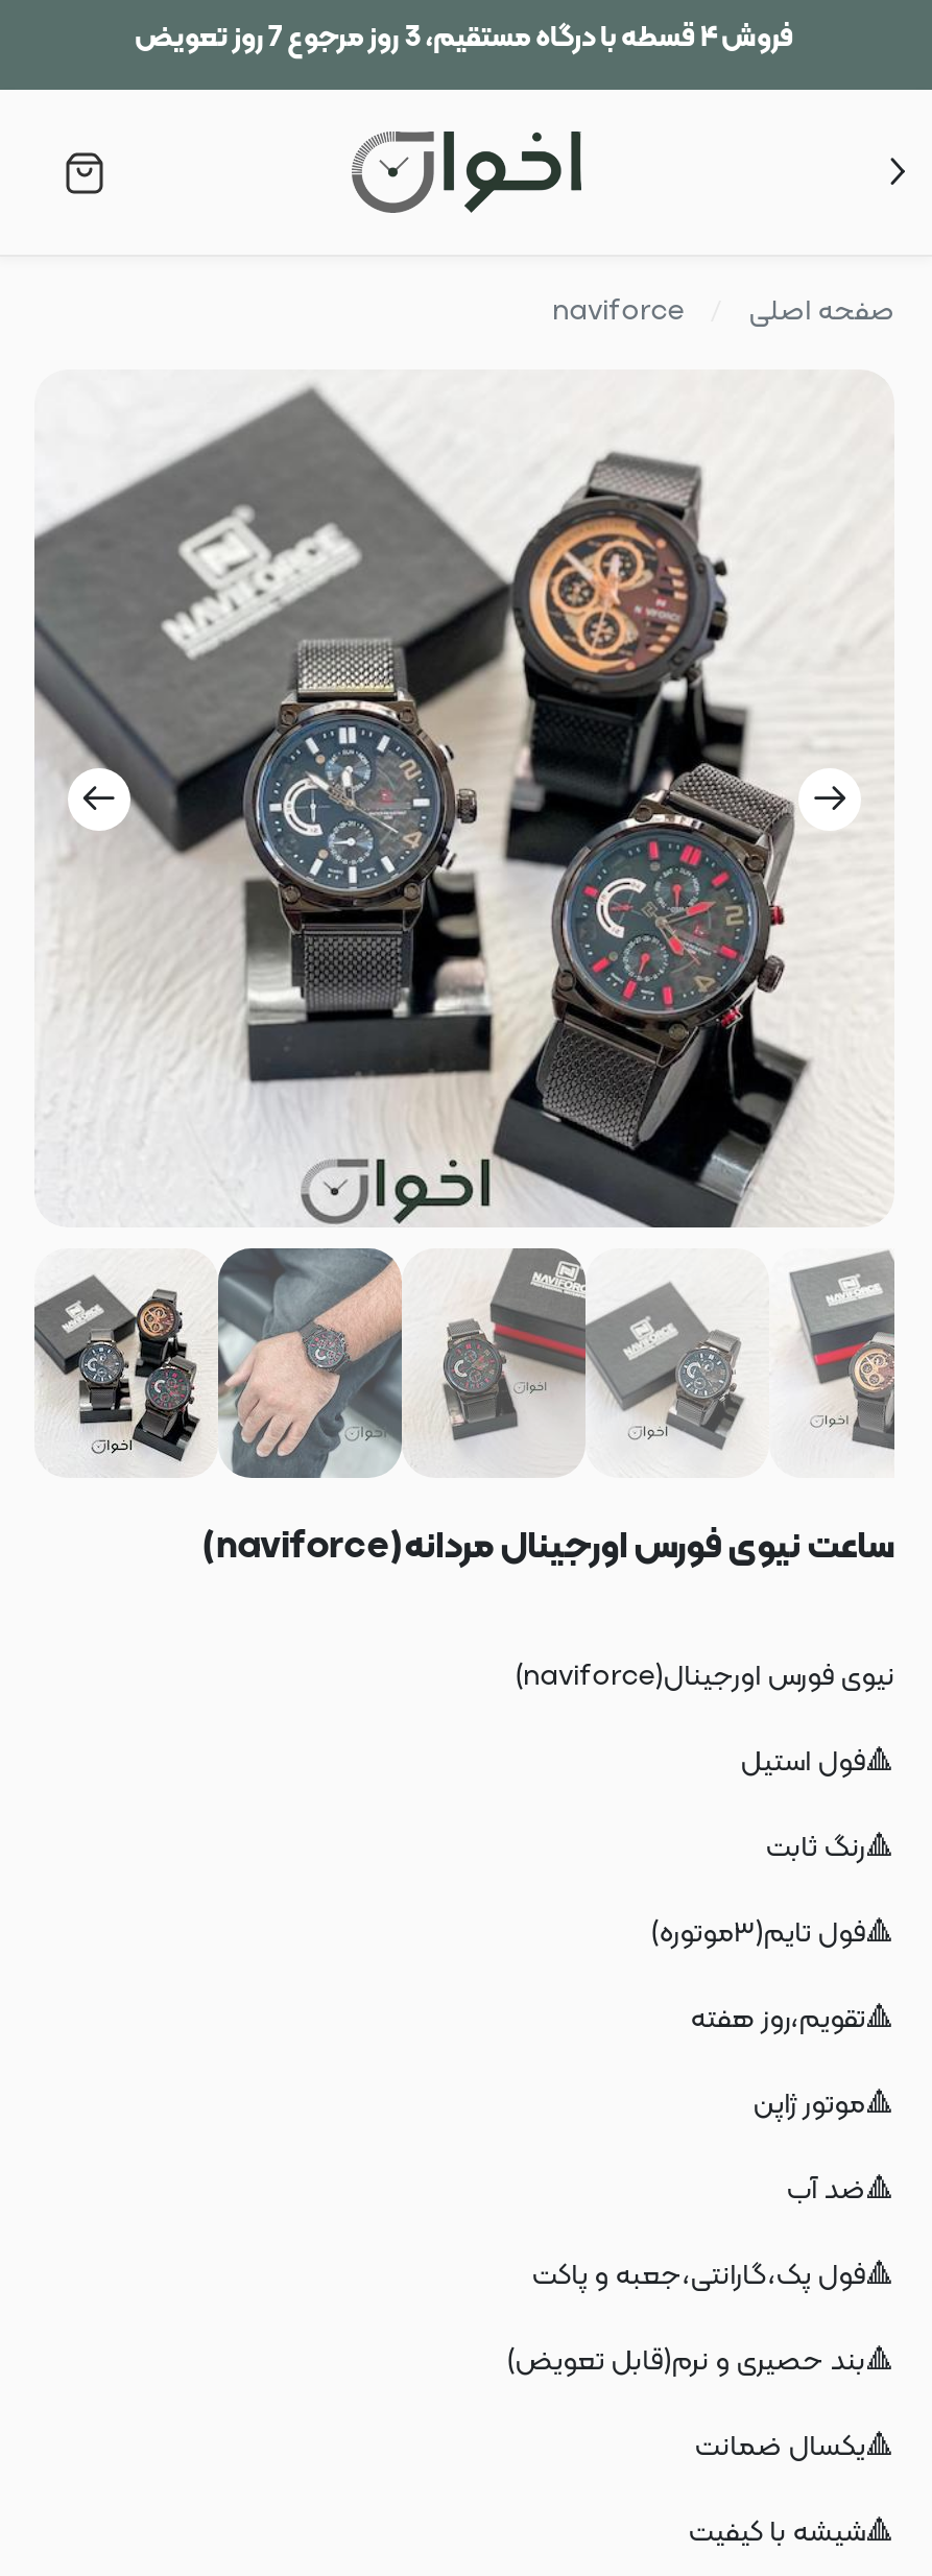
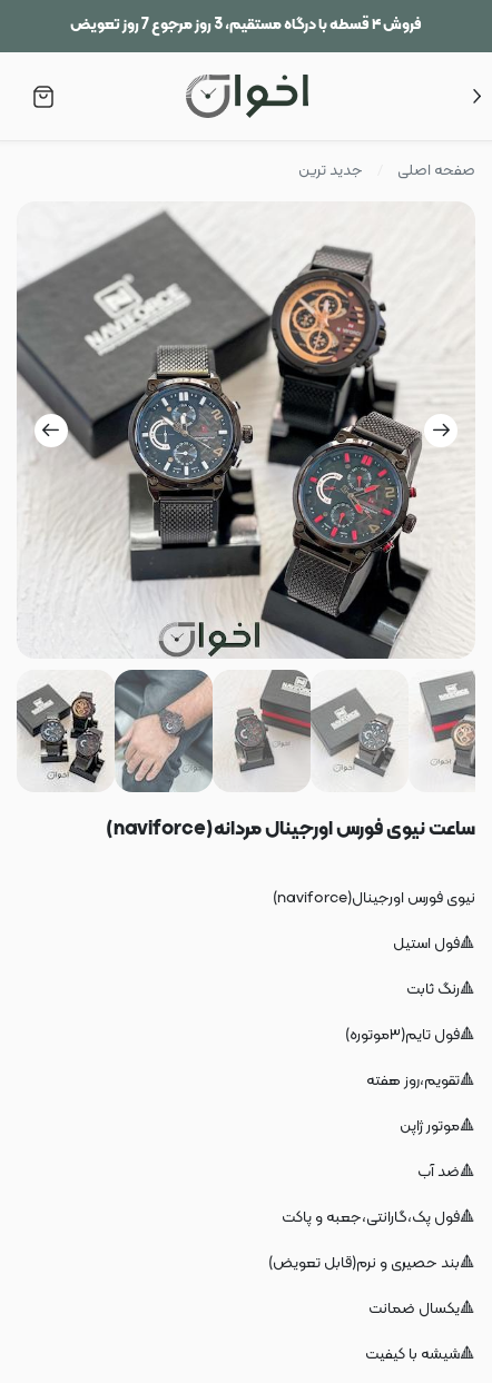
- naviforce
+ جدید ترین
